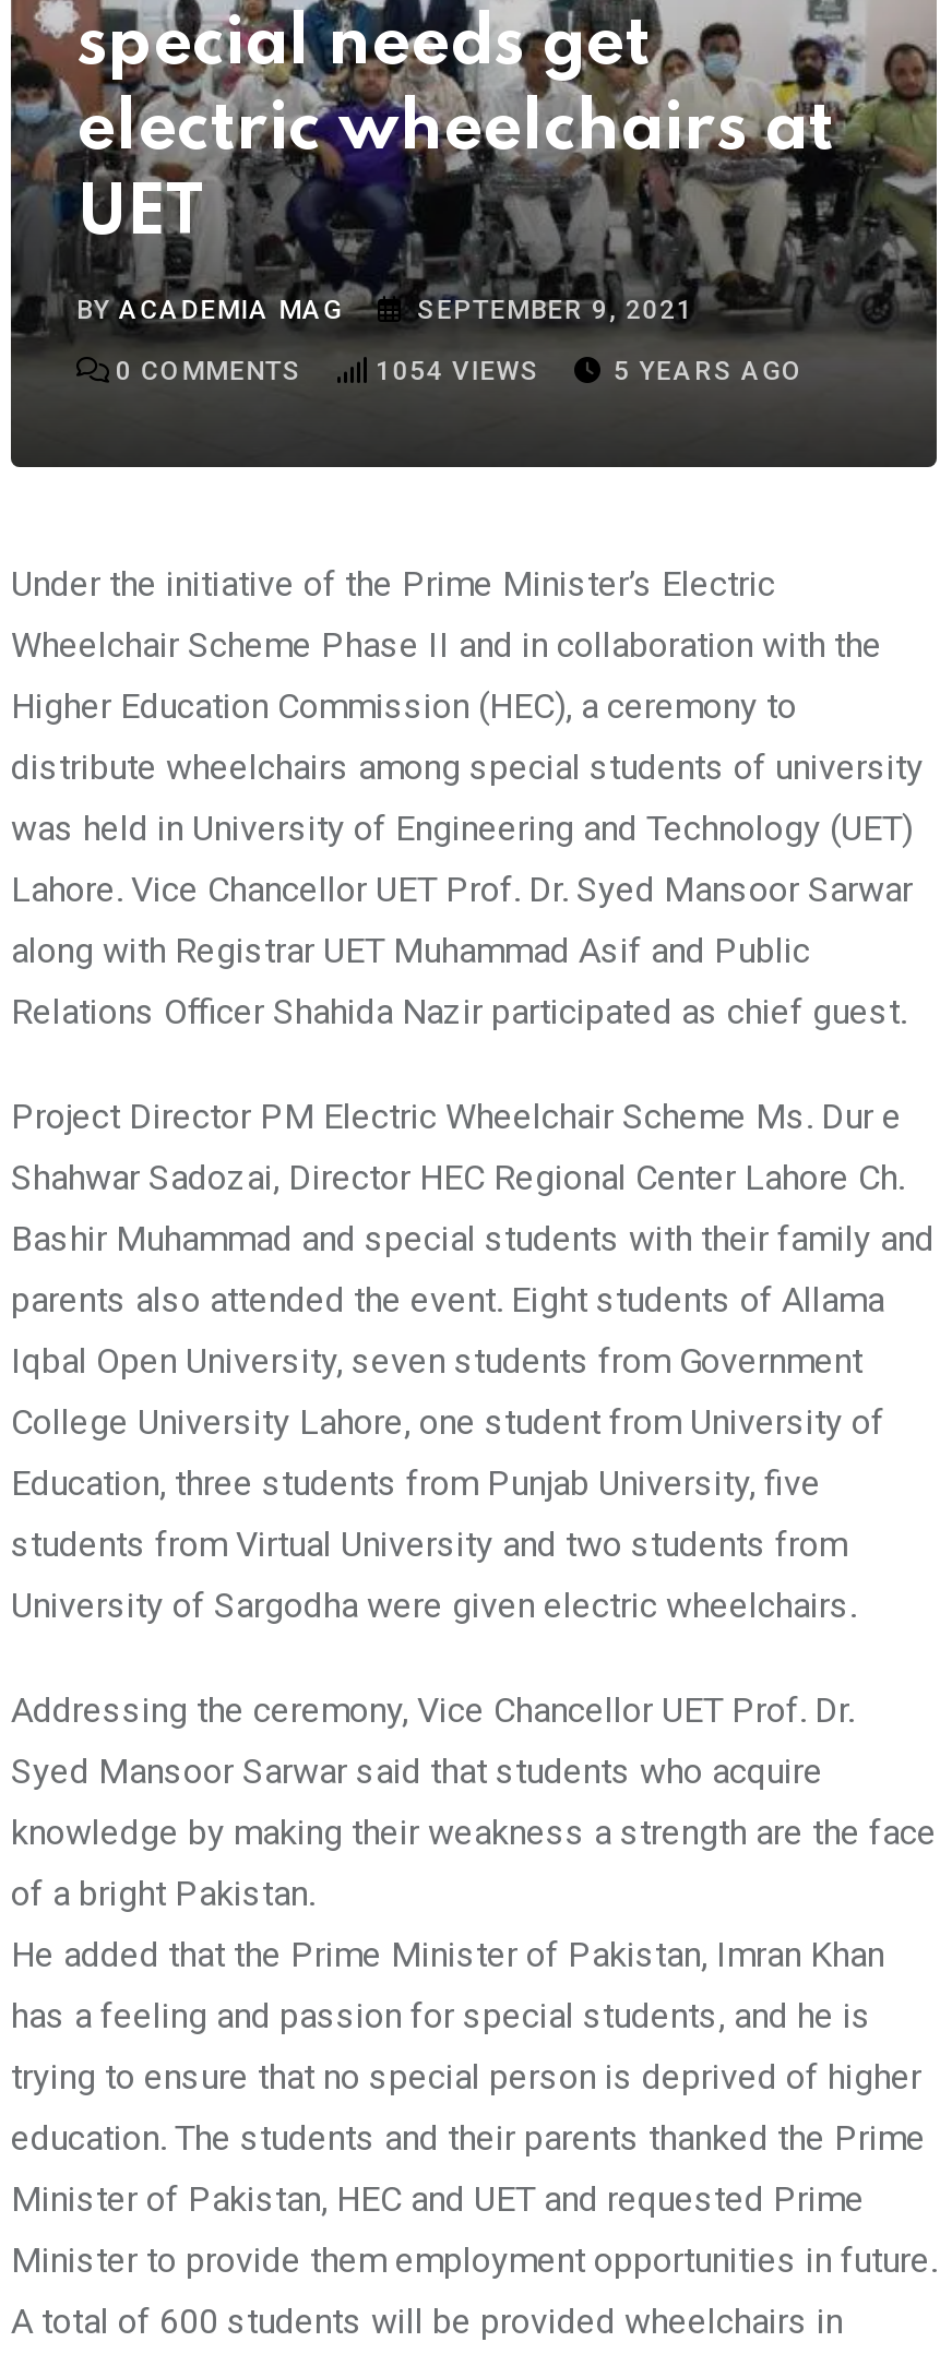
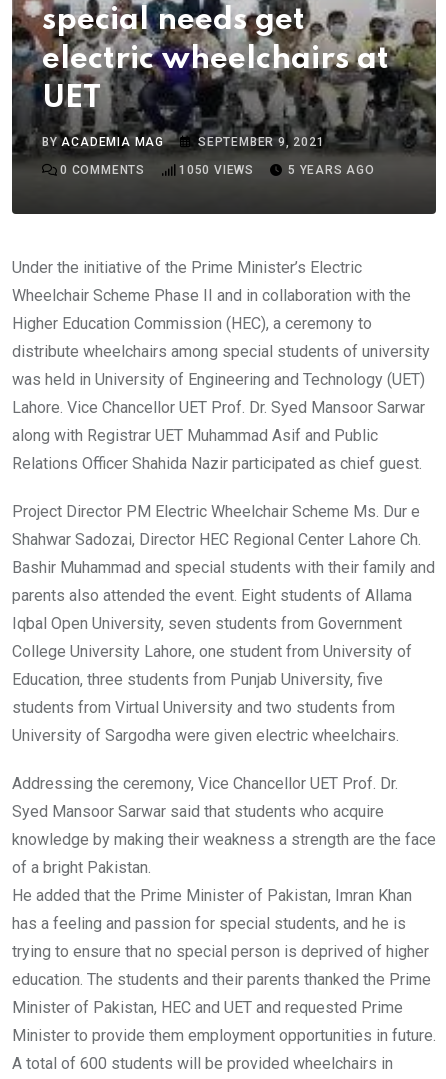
- 1054 VIEWS
+ 1050 VIEWS
